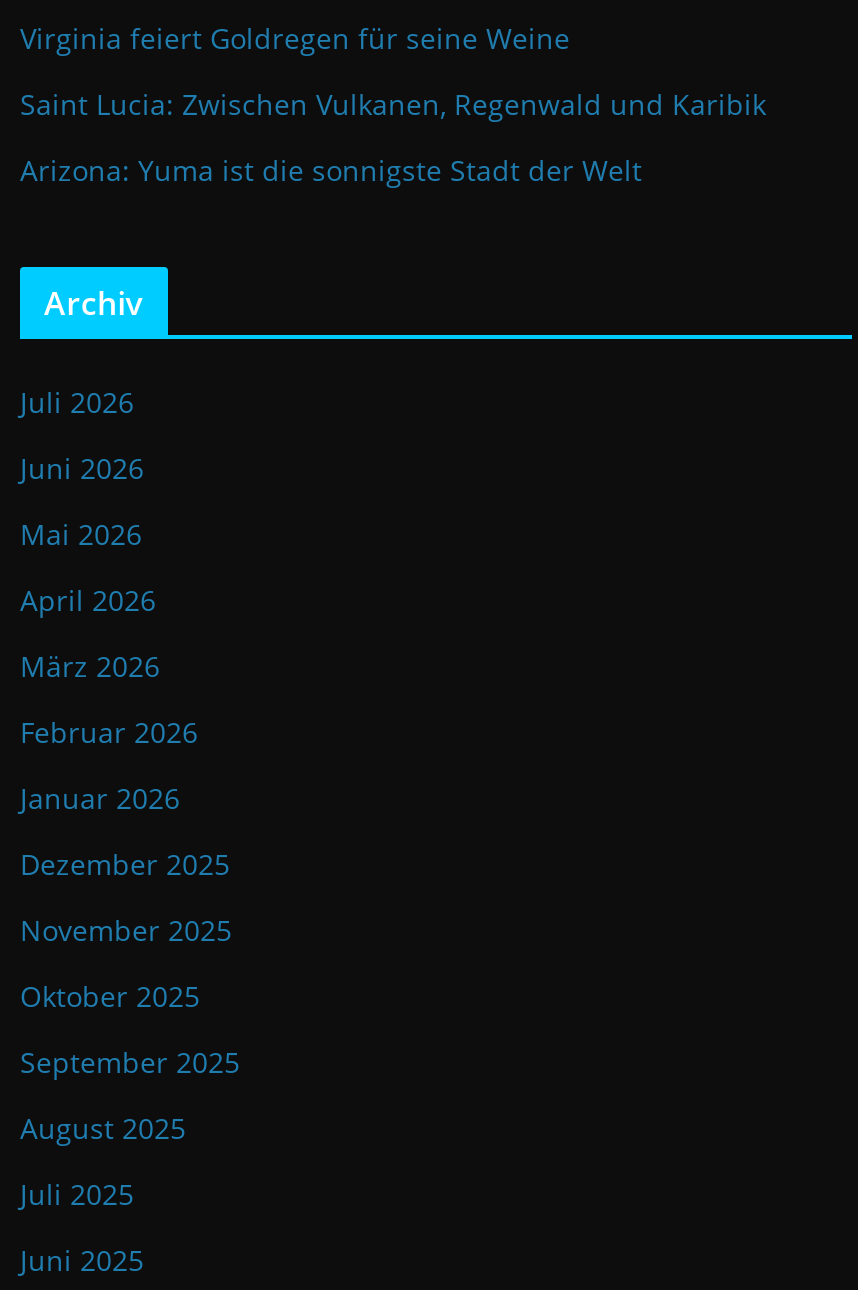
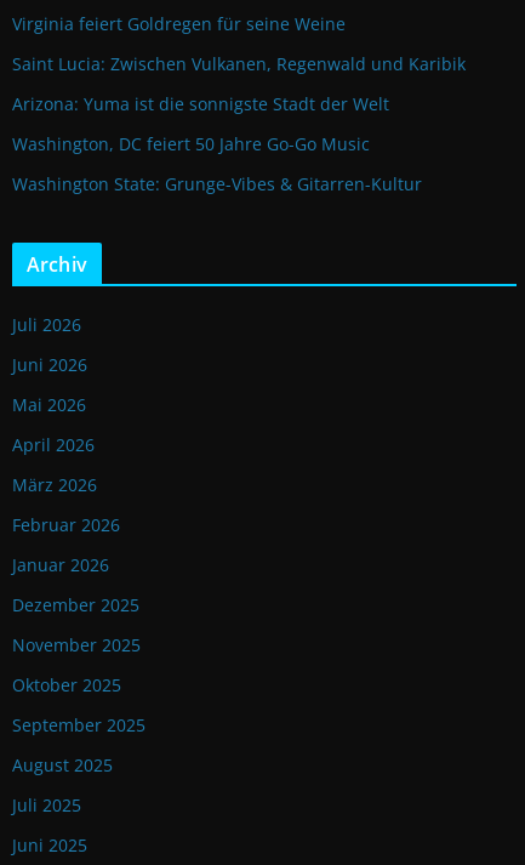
+ Washington, DC feiert 50 Jahre Go-Go Music
+ Washington State: Grunge-Vibes & Gitarren-Kultur
